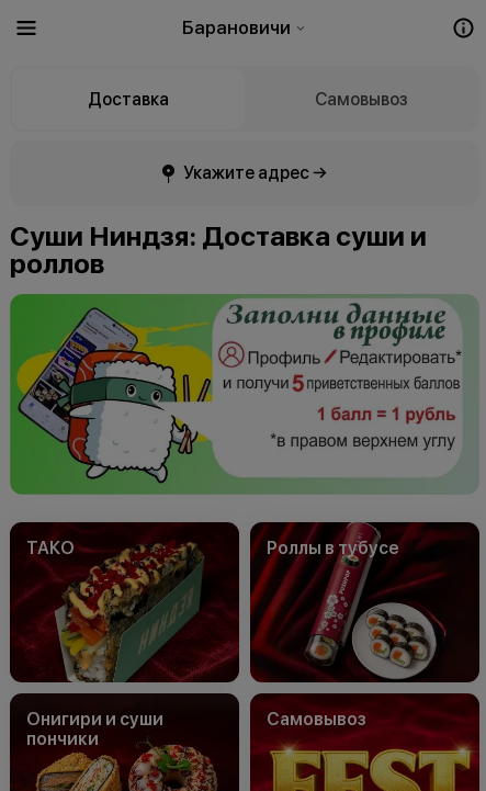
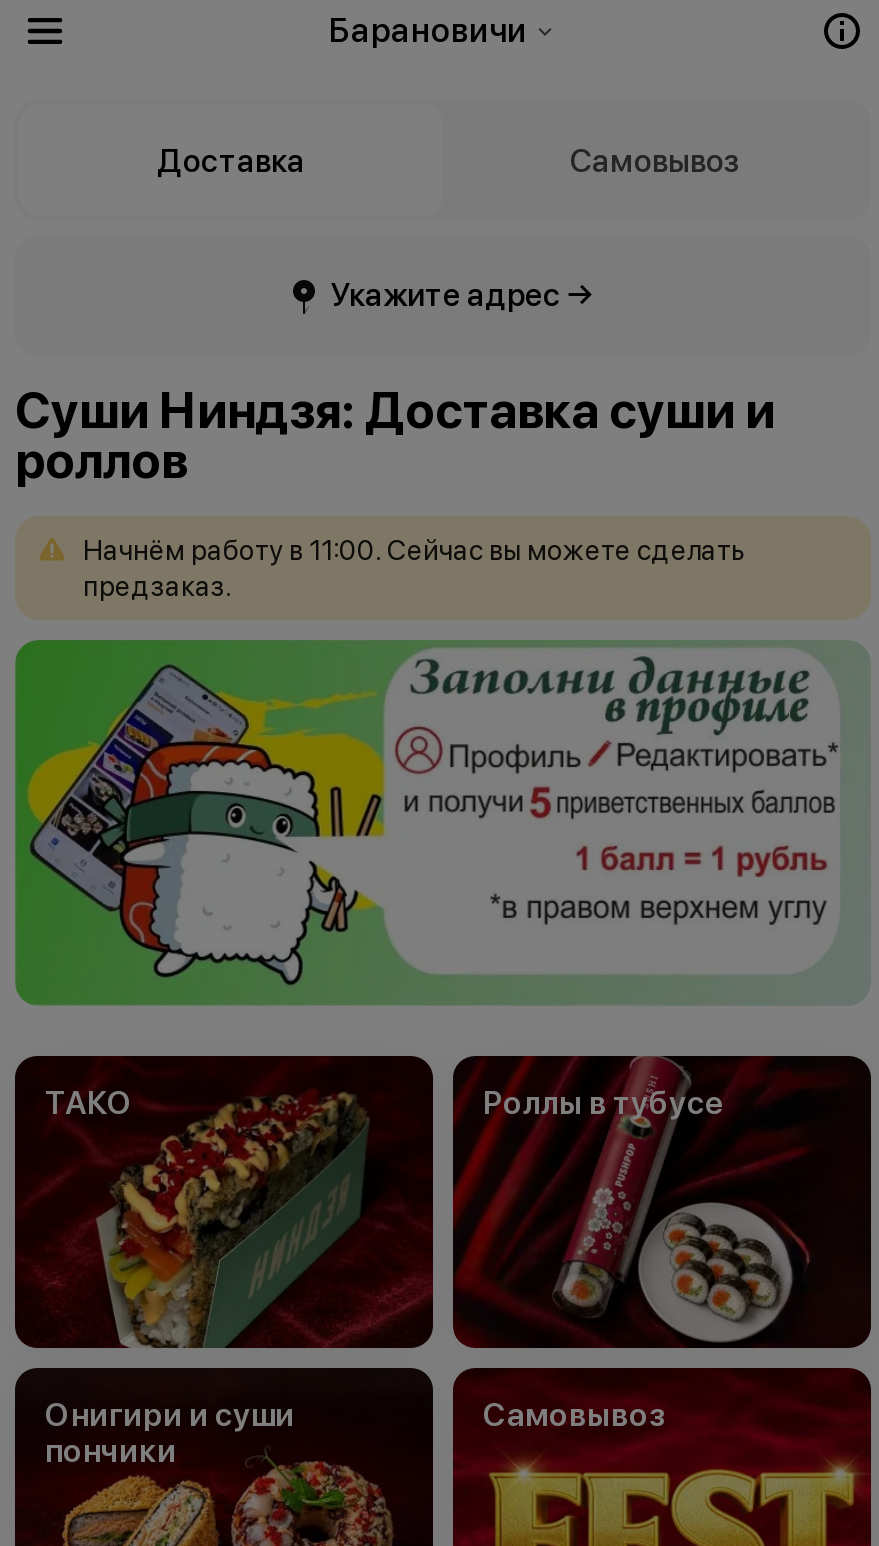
+ Начнём работу в 11:00. Сейчас вы можете сделать
+ предзаказ.
